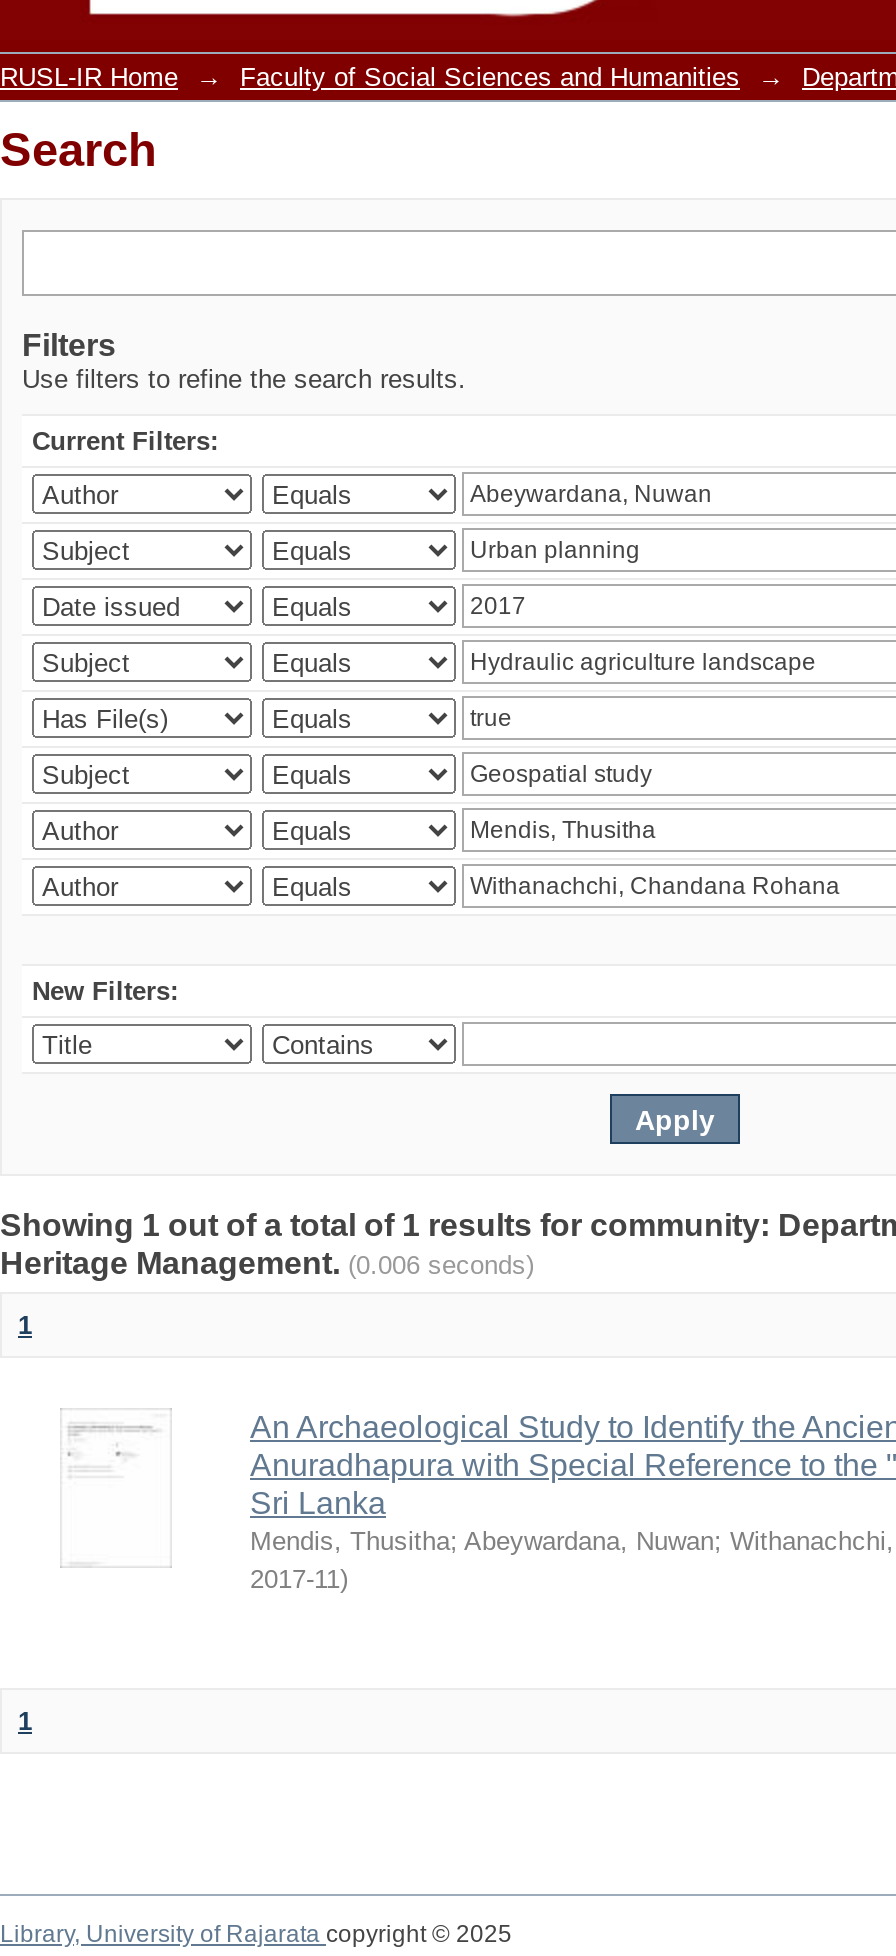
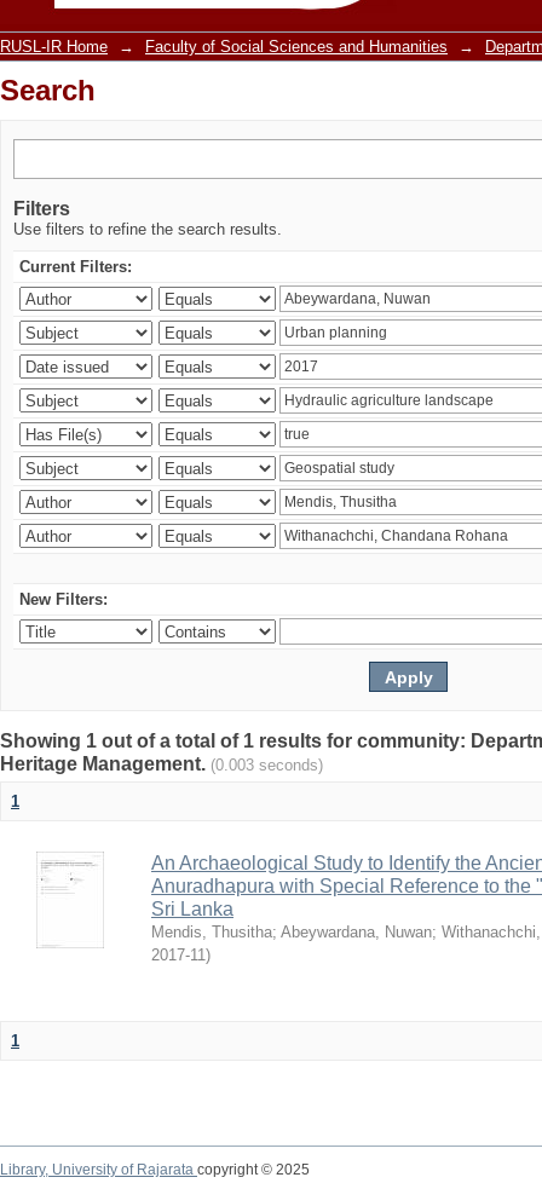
- Heritage Management. (0.006 seconds)
+ Heritage Management. (0.003 seconds)
